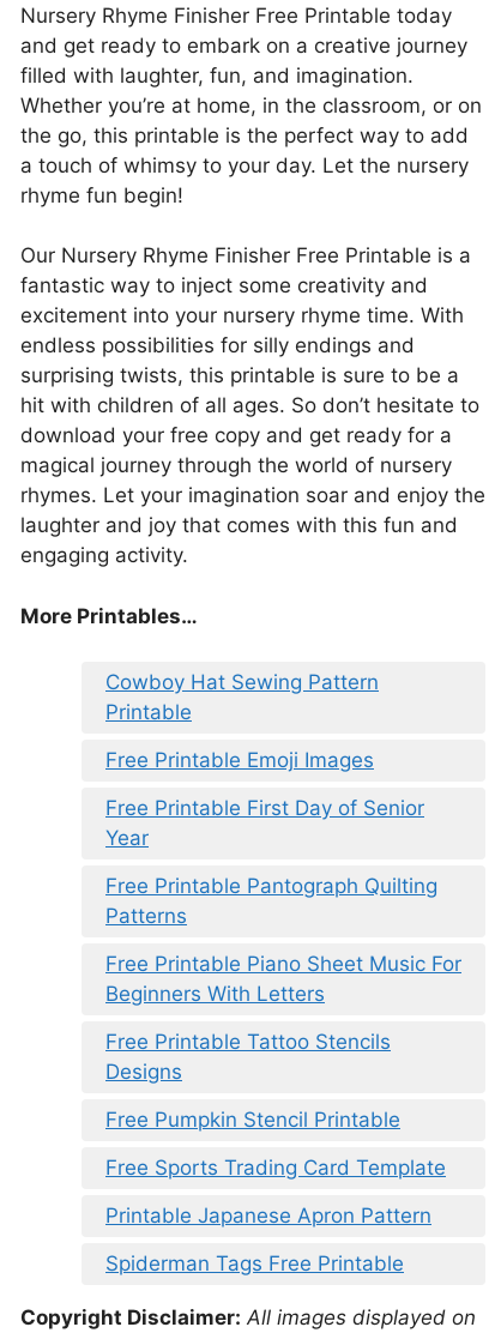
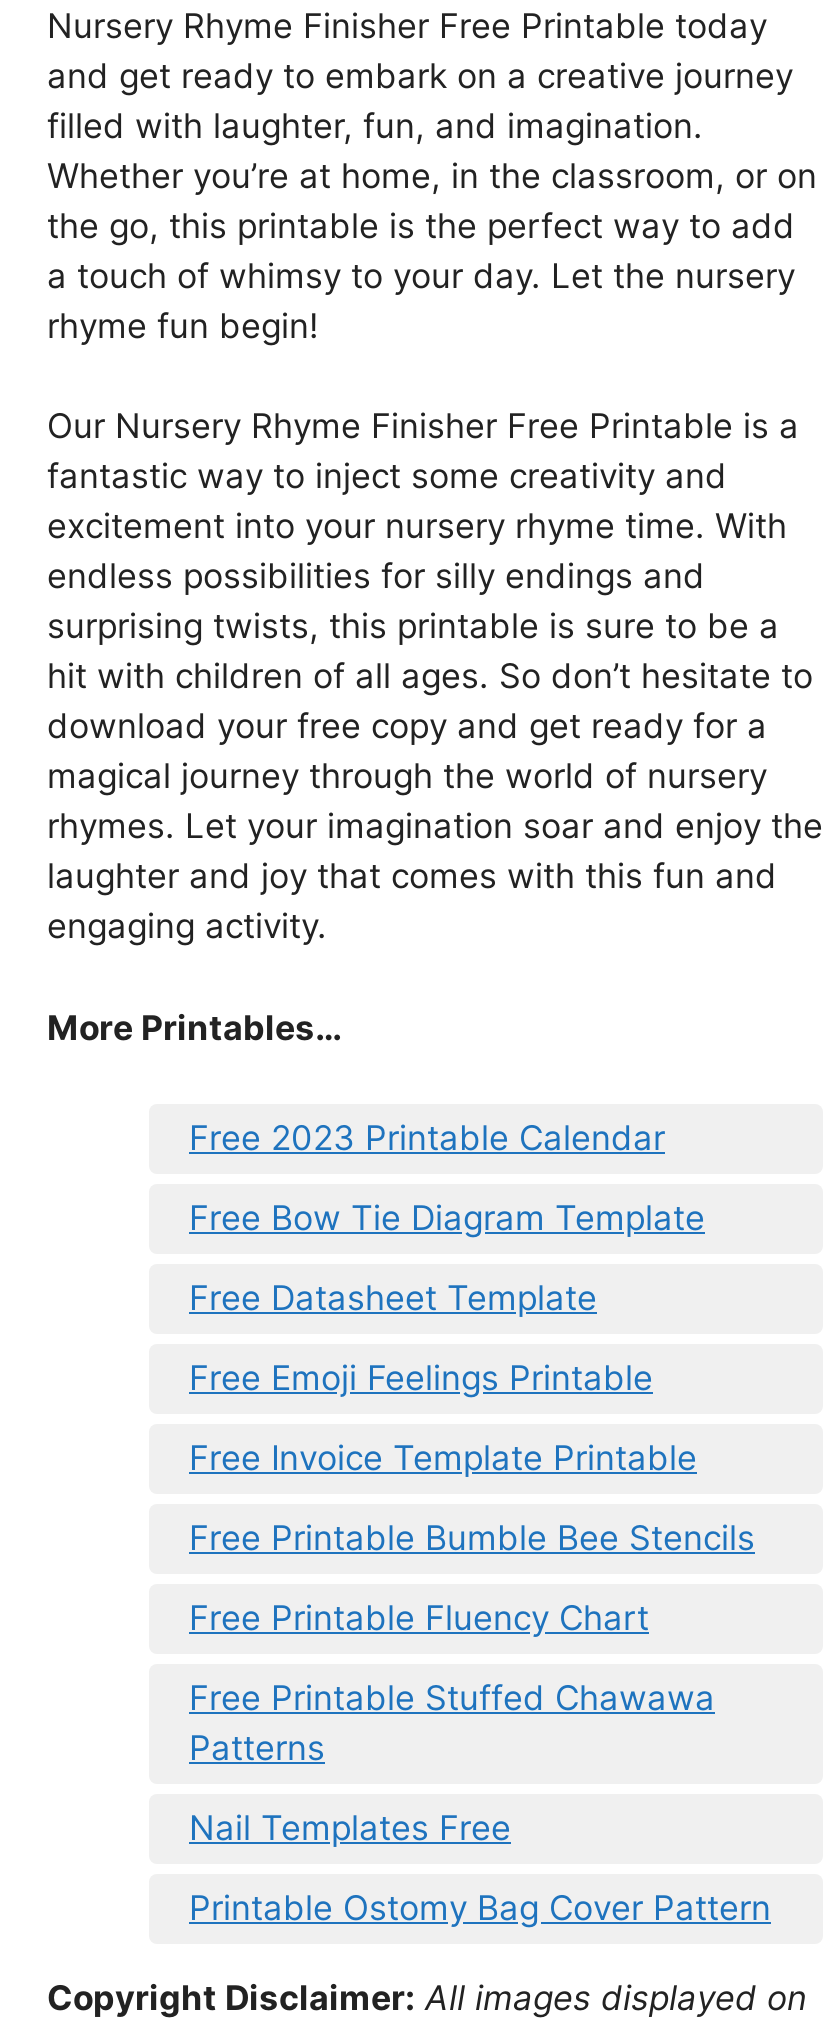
- Cowboy Hat Sewing Pattern
- Printable
- Free Printable Emoji Images
- Free Printable First Day of Senior
- Year
- Free Printable Pantograph Quilting
+ Free 2023 Printable Calendar
+ Free Bow Tie Diagram Template
+ Free Datasheet Template
+ Free Emoji Feelings Printable
+ Free Invoice Template Printable
+ Free Printable Bumble Bee Stencils
+ Free Printable Fluency Chart
+ Free Printable Stuffed Chawawa

moved down: Patterns

- Free Printable Piano Sheet Music For
- Beginners With Letters
- Free Printable Tattoo Stencils
- Designs
- Free Pumpkin Stencil Printable
- Free Sports Trading Card Template
- Printable Japanese Apron Pattern
- Spiderman Tags Free Printable
+ Nail Templates Free
+ Printable Ostomy Bag Cover Pattern
